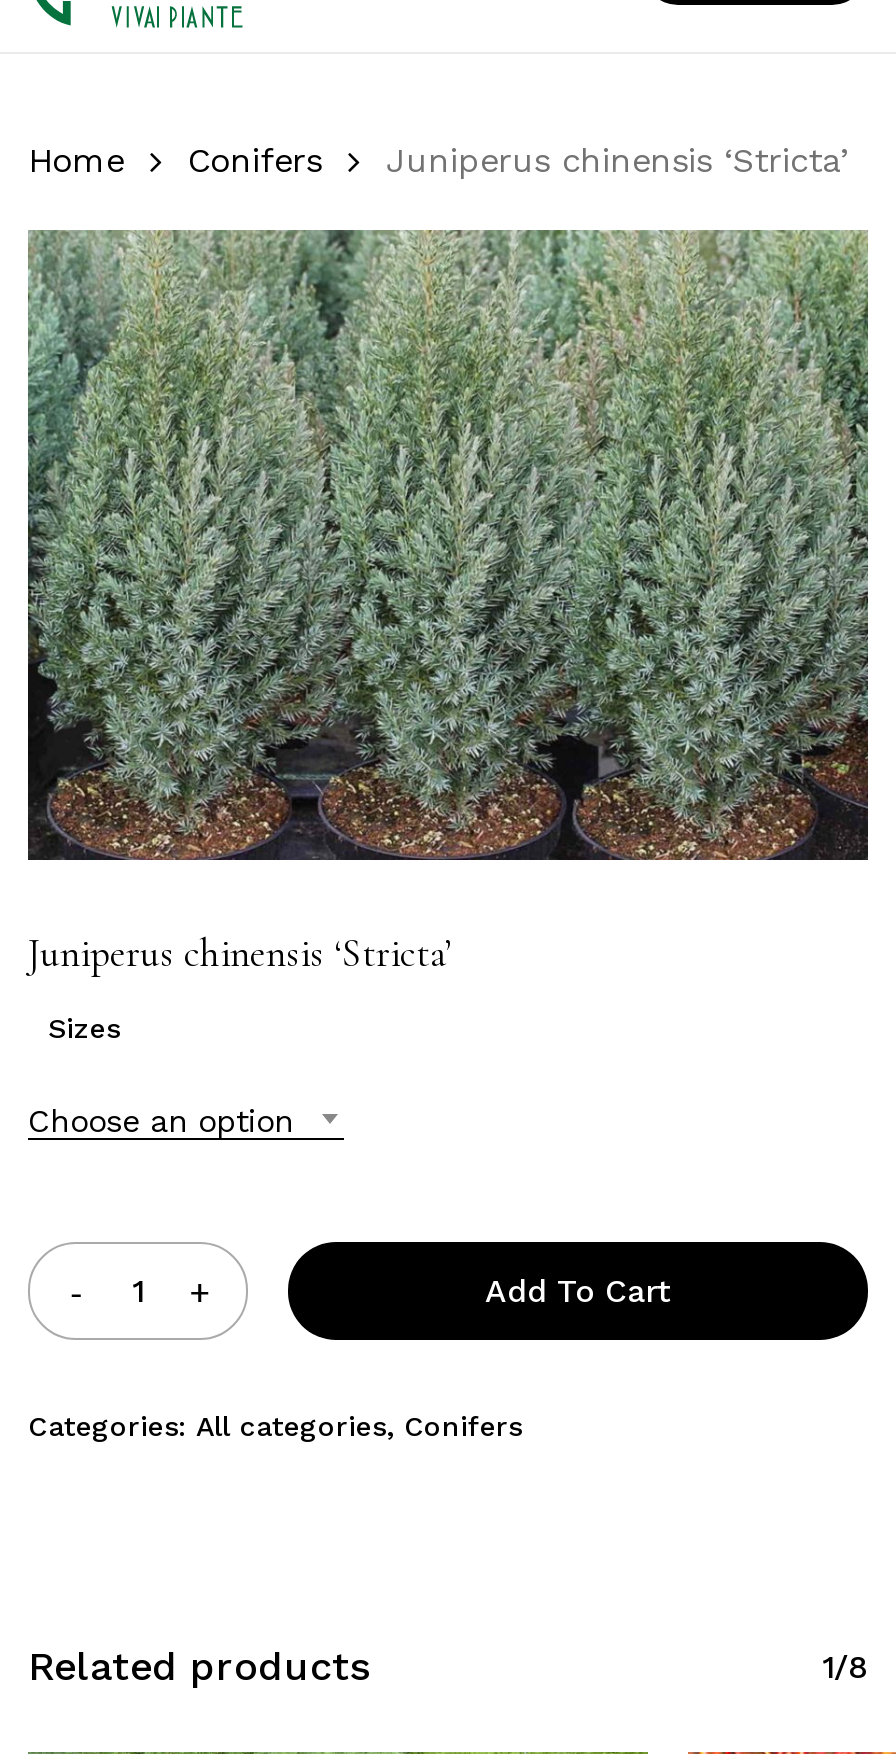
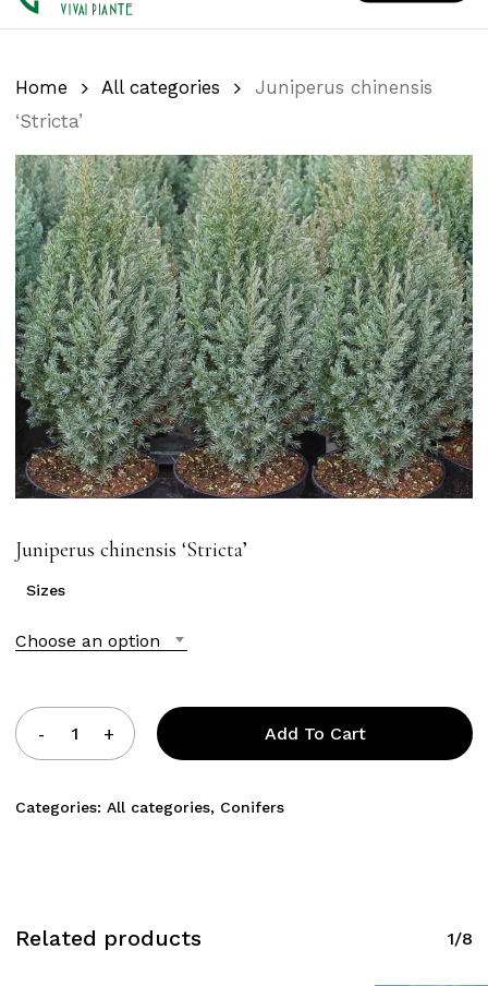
- Conifers
- Juniperus chinensis ‘Stricta’
+ All categories
+ Juniperus chinensis
+ ‘Stricta’
